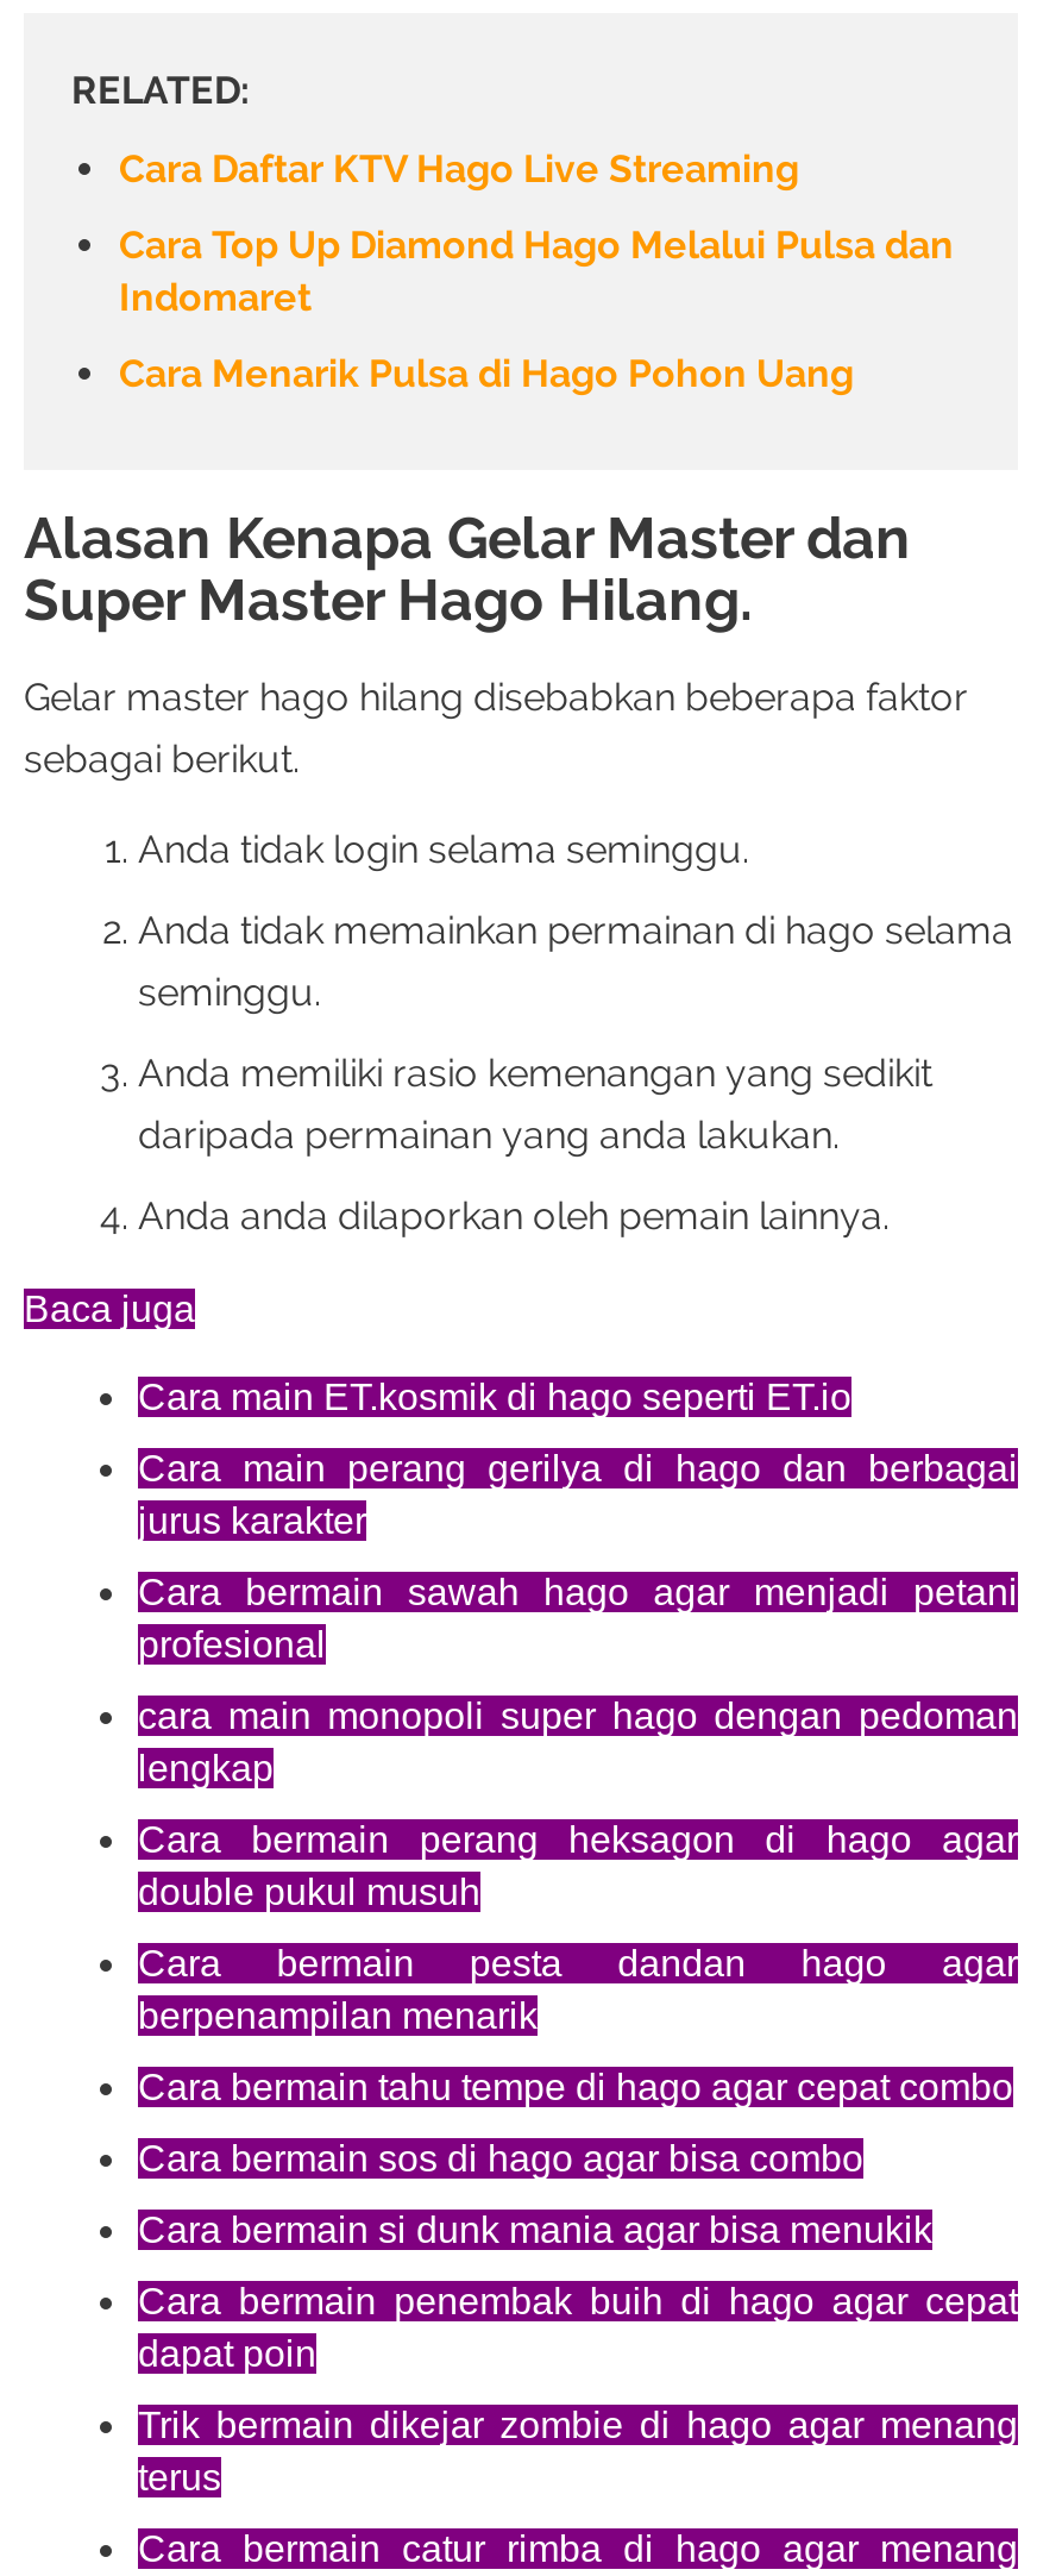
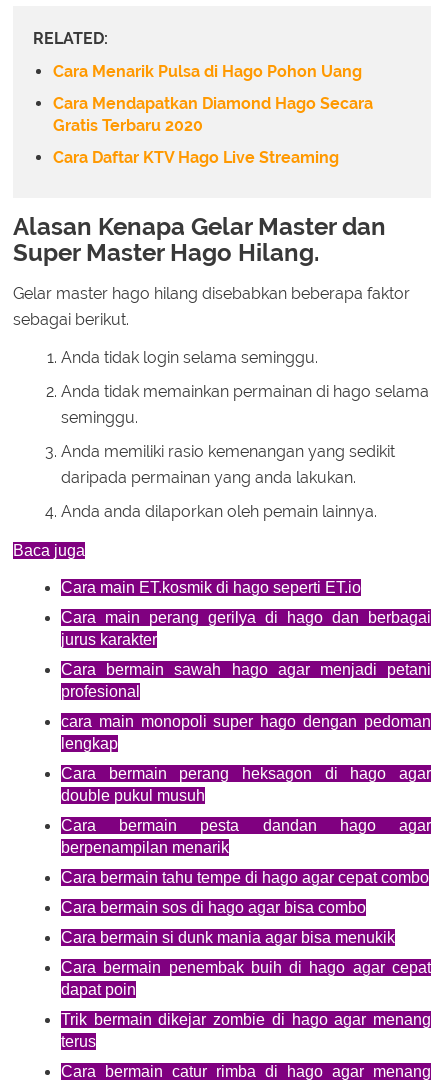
moved down: Cara Daftar KTV Hago Live Streaming

- Cara Top Up Diamond Hago Melalui Pulsa dan
- Indomaret

moved up: Cara Menarik Pulsa di Hago Pohon Uang

+ Cara Mendapatkan Diamond Hago Secara
+ Gratis Terbaru 2020
